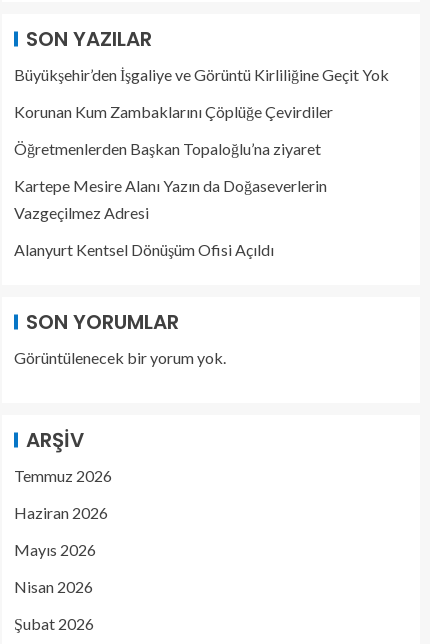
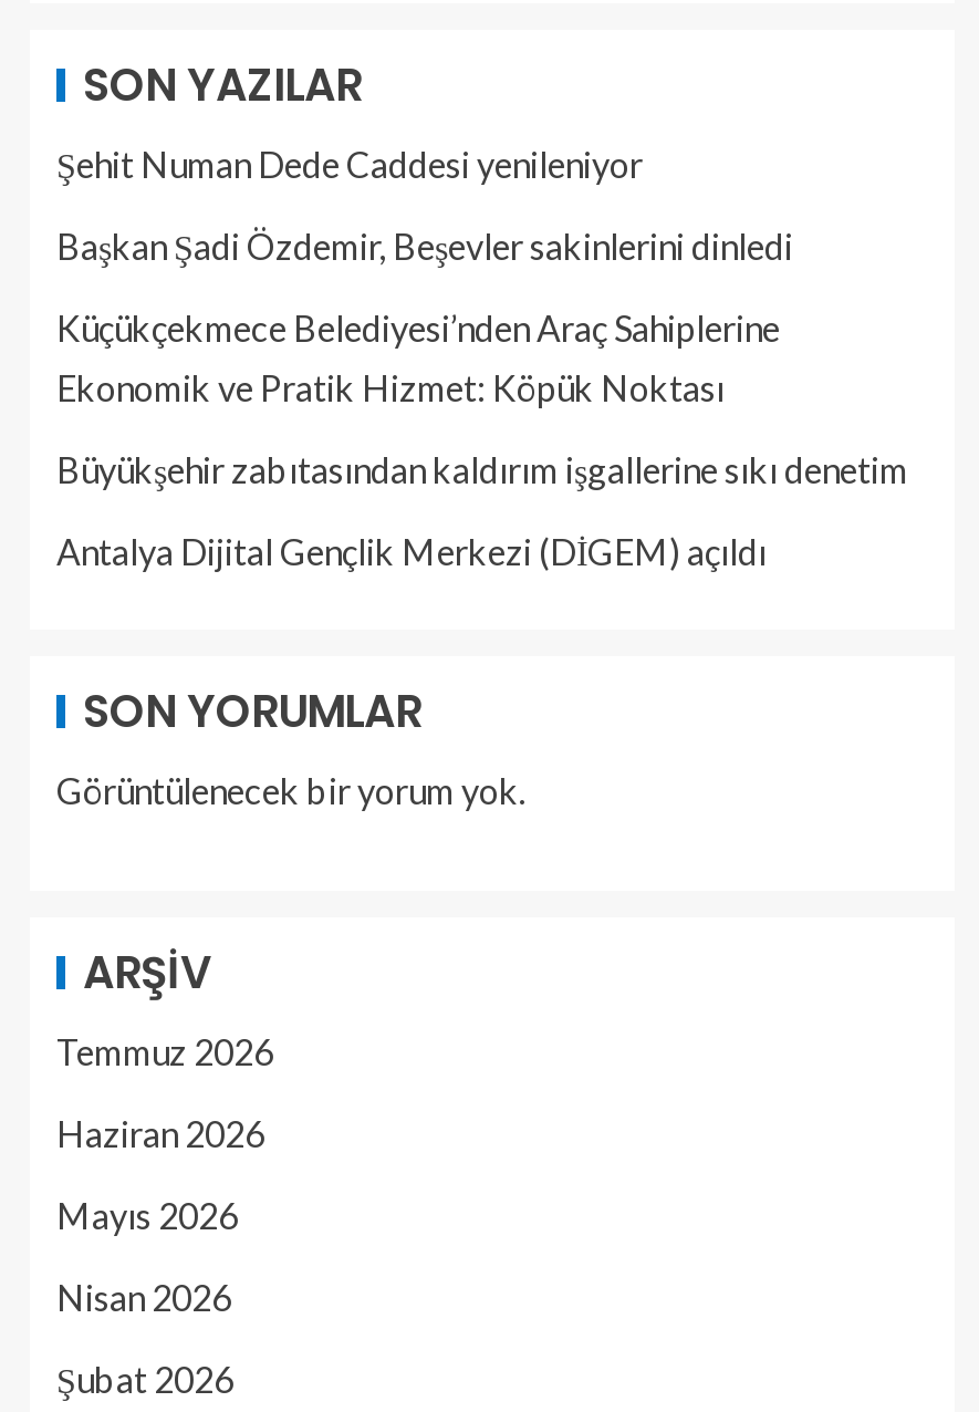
- Büyükşehir’den İşgaliye ve Görüntü Kirliliğine Geçit Yok
+ Şehit Numan Dede Caddesi yenileniyor

- Korunan Kum Zambaklarını Çöplüğe Çevirdiler
+ Başkan Şadi Özdemir, Beşevler sakinlerini dinledi

- Öğretmenlerden Başkan Topaloğlu’na ziyaret
+ Küçükçekmece Belediyesi’nden Araç Sahiplerine
+ Ekonomik ve Pratik Hizmet: Köpük Noktası

- Kartepe Mesire Alanı Yazın da Doğaseverlerin
- Vazgeçilmez Adresi
+ Büyükşehir zabıtasından kaldırım işgallerine sıkı denetim

- Alanyurt Kentsel Dönüşüm Ofisi Açıldı
+ Antalya Dijital Gençlik Merkezi (DİGEM) açıldı
